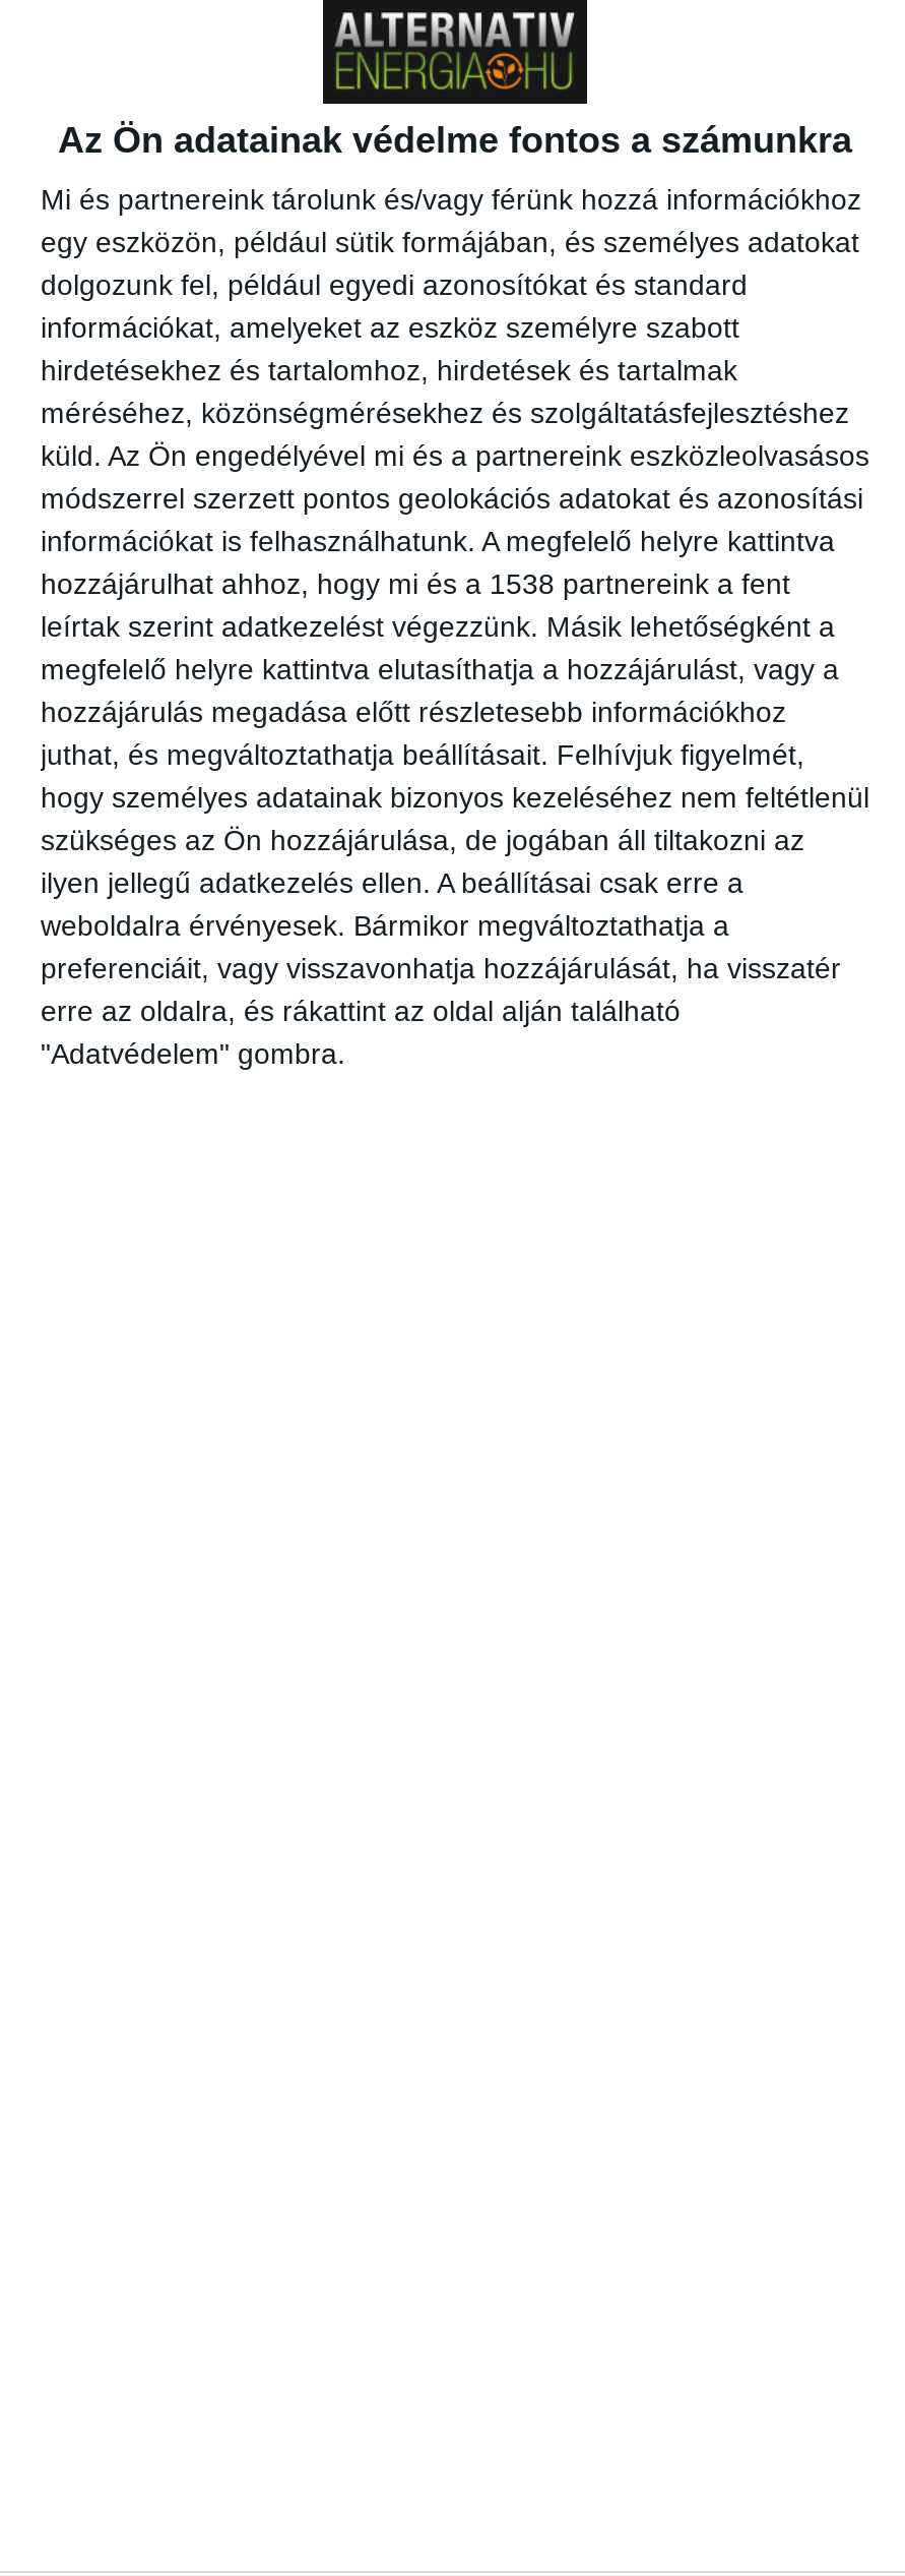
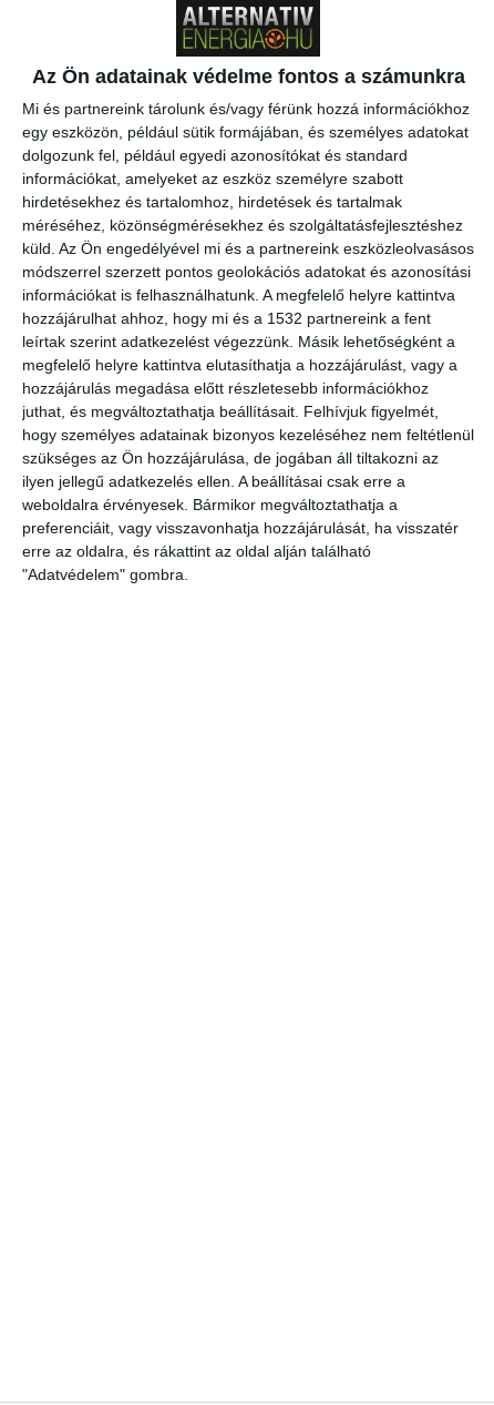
- hozzájárulhat ahhoz, hogy mi és a 1538 partnereink a fent
+ hozzájárulhat ahhoz, hogy mi és a 1532 partnereink a fent
